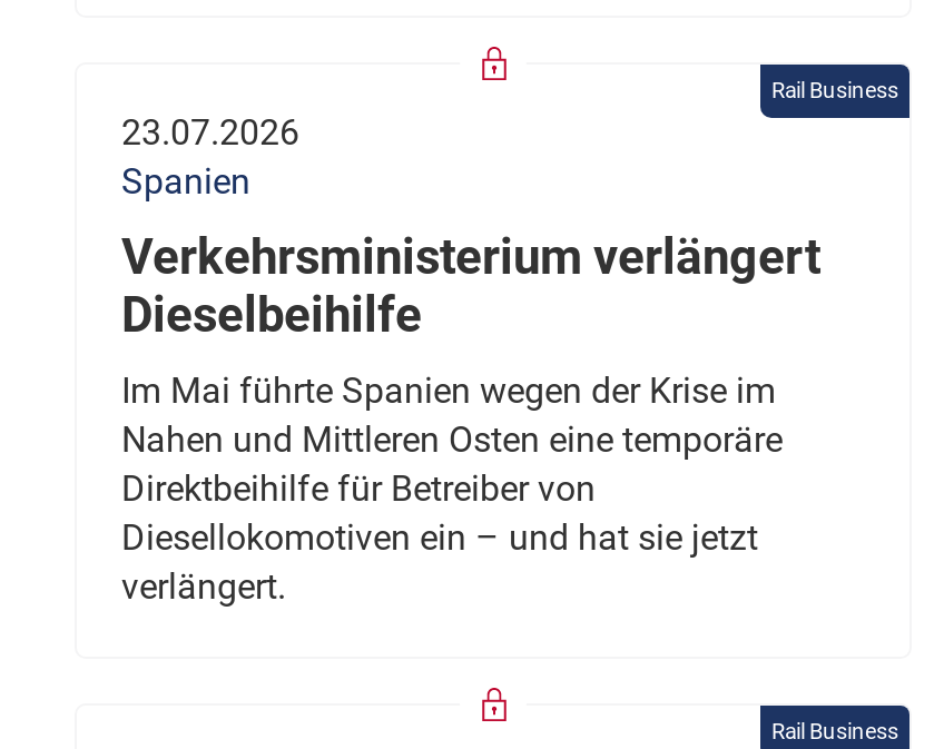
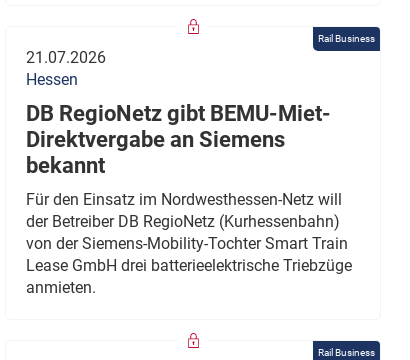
- 23.07.2026
- Spanien
+ 21.07.2026
+ Hessen

- Verkehrsministerium verlängert
- Dieselbeihilfe
+ DB RegioNetz gibt BEMU-Miet-
+ Direktvergabe an Siemens
+ bekannt

- Im Mai führte Spanien wegen der Krise im
- Nahen und Mittleren Osten eine temporäre
- Direktbeihilfe für Betreiber von
- Diesellokomotiven ein – und hat sie jetzt
- verlängert.
+ Für den Einsatz im Nordwesthessen-Netz will
+ der Betreiber DB RegioNetz (Kurhessenbahn)
+ von der Siemens-Mobility-Tochter Smart Train
+ Lease GmbH drei batterieelektrische Triebzüge
+ anmieten.
